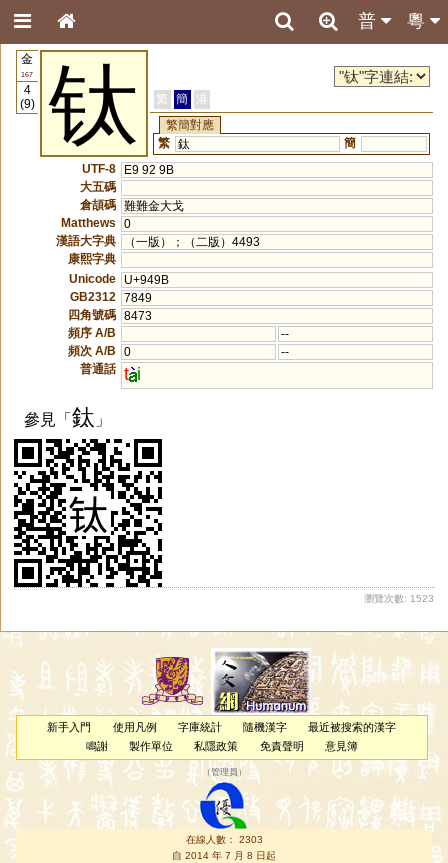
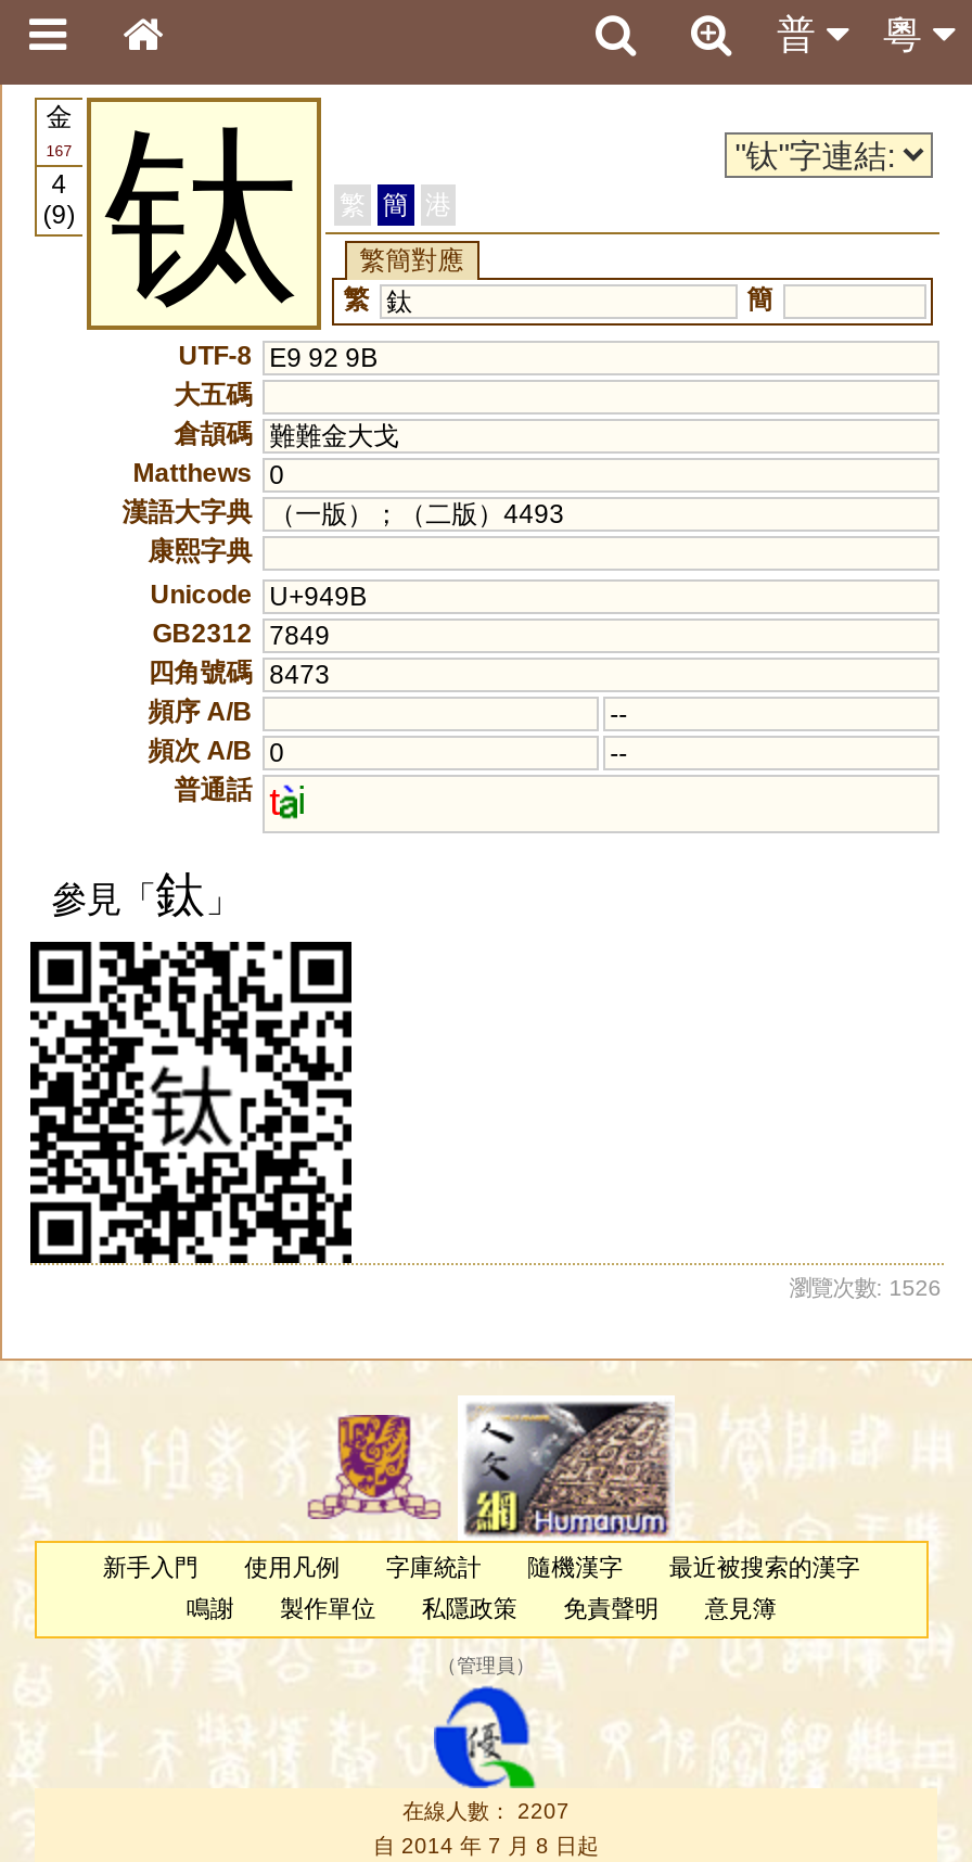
- 瀏覽次數: 1523
+ 瀏覽次數: 1526

- 在線人數： 2303
+ 在線人數： 2207
